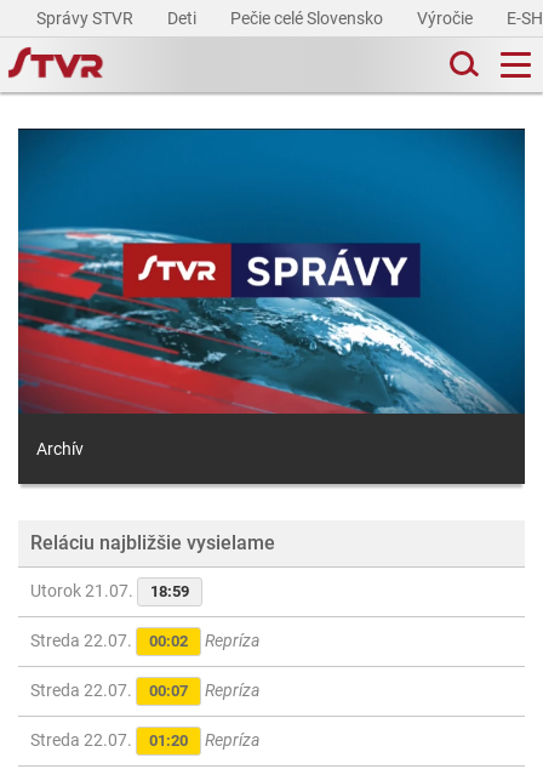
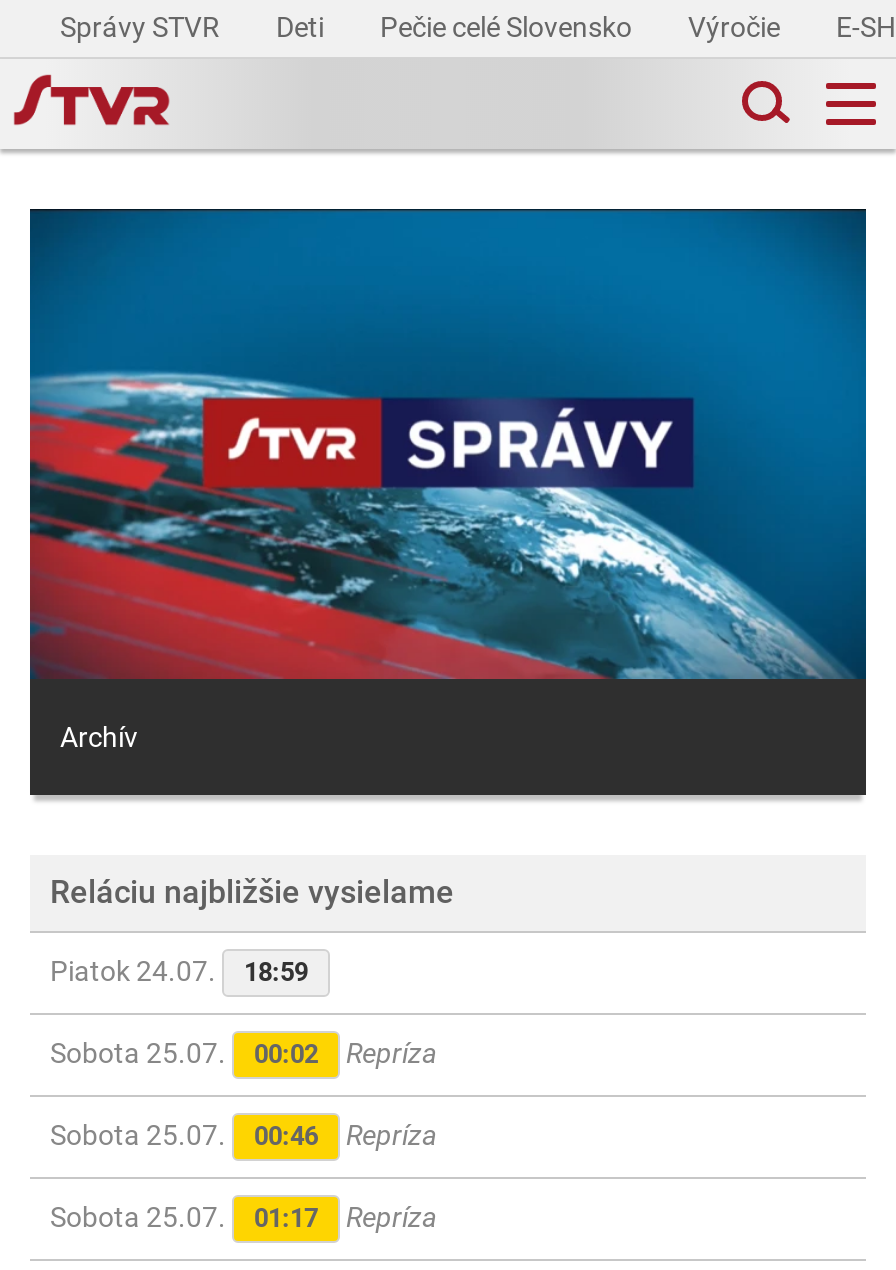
- Utorok 21.07. 18:59
+ Piatok 24.07. 18:59

- Streda 22.07. 00:02 Repríza
+ Sobota 25.07. 00:02 Repríza

- Streda 22.07.
- 00:07
+ Sobota 25.07.
+ 00:46

- Streda 22.07.
- 01:20
+ Sobota 25.07.
+ 01:17
